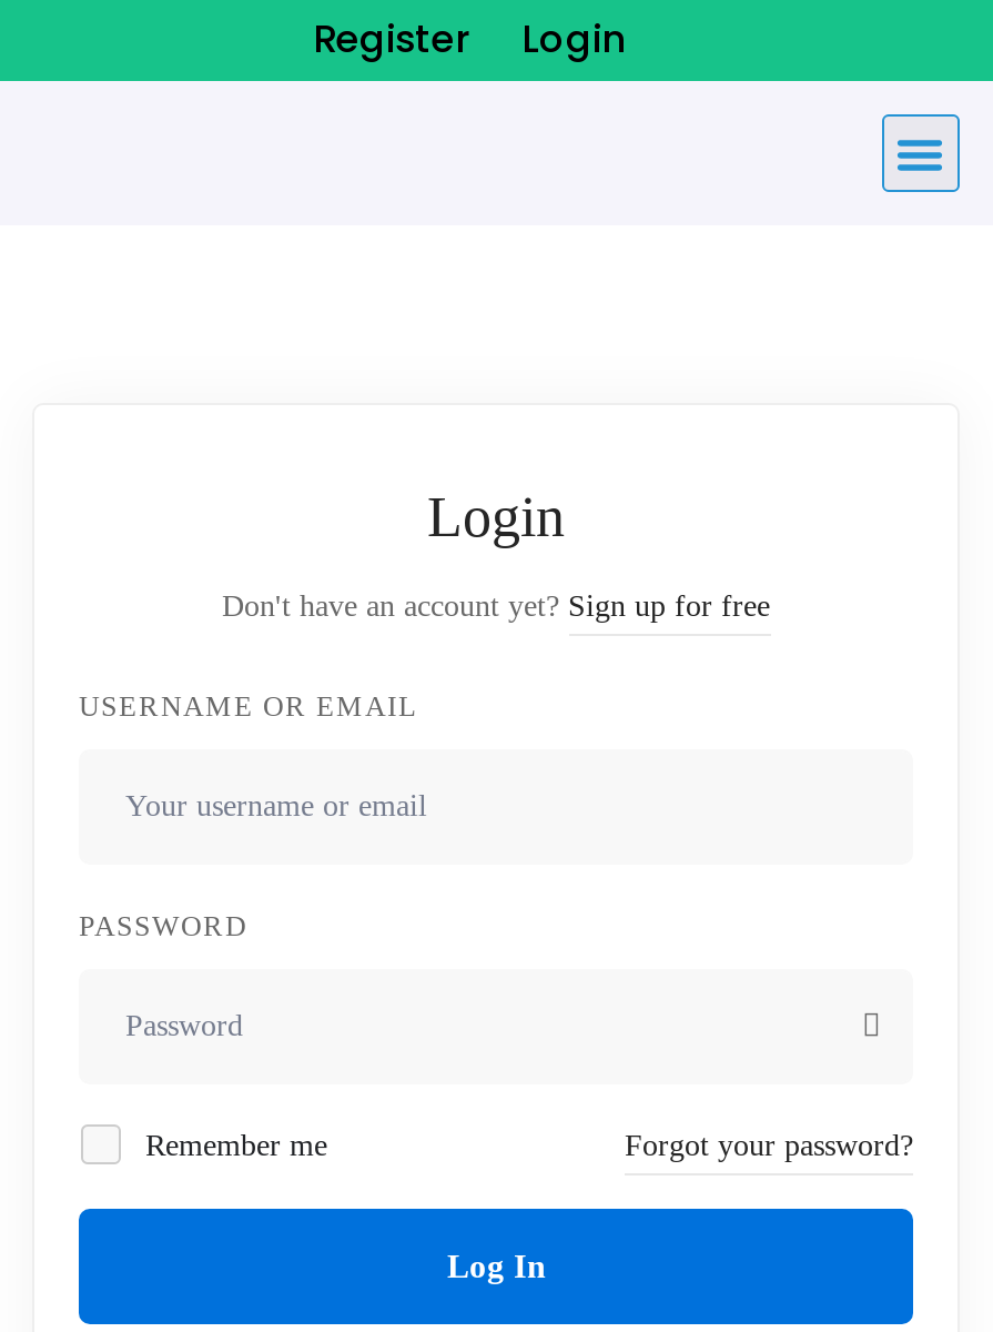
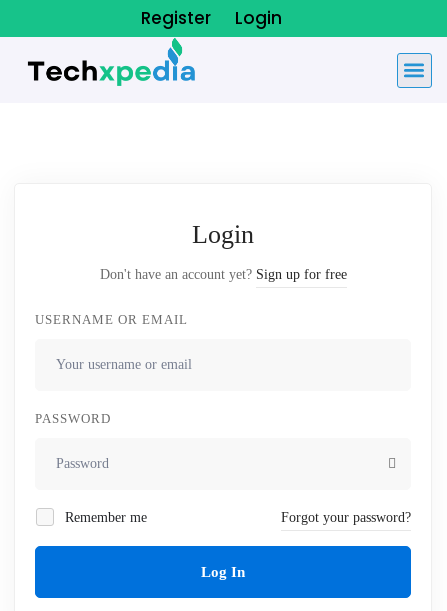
+ [image]
